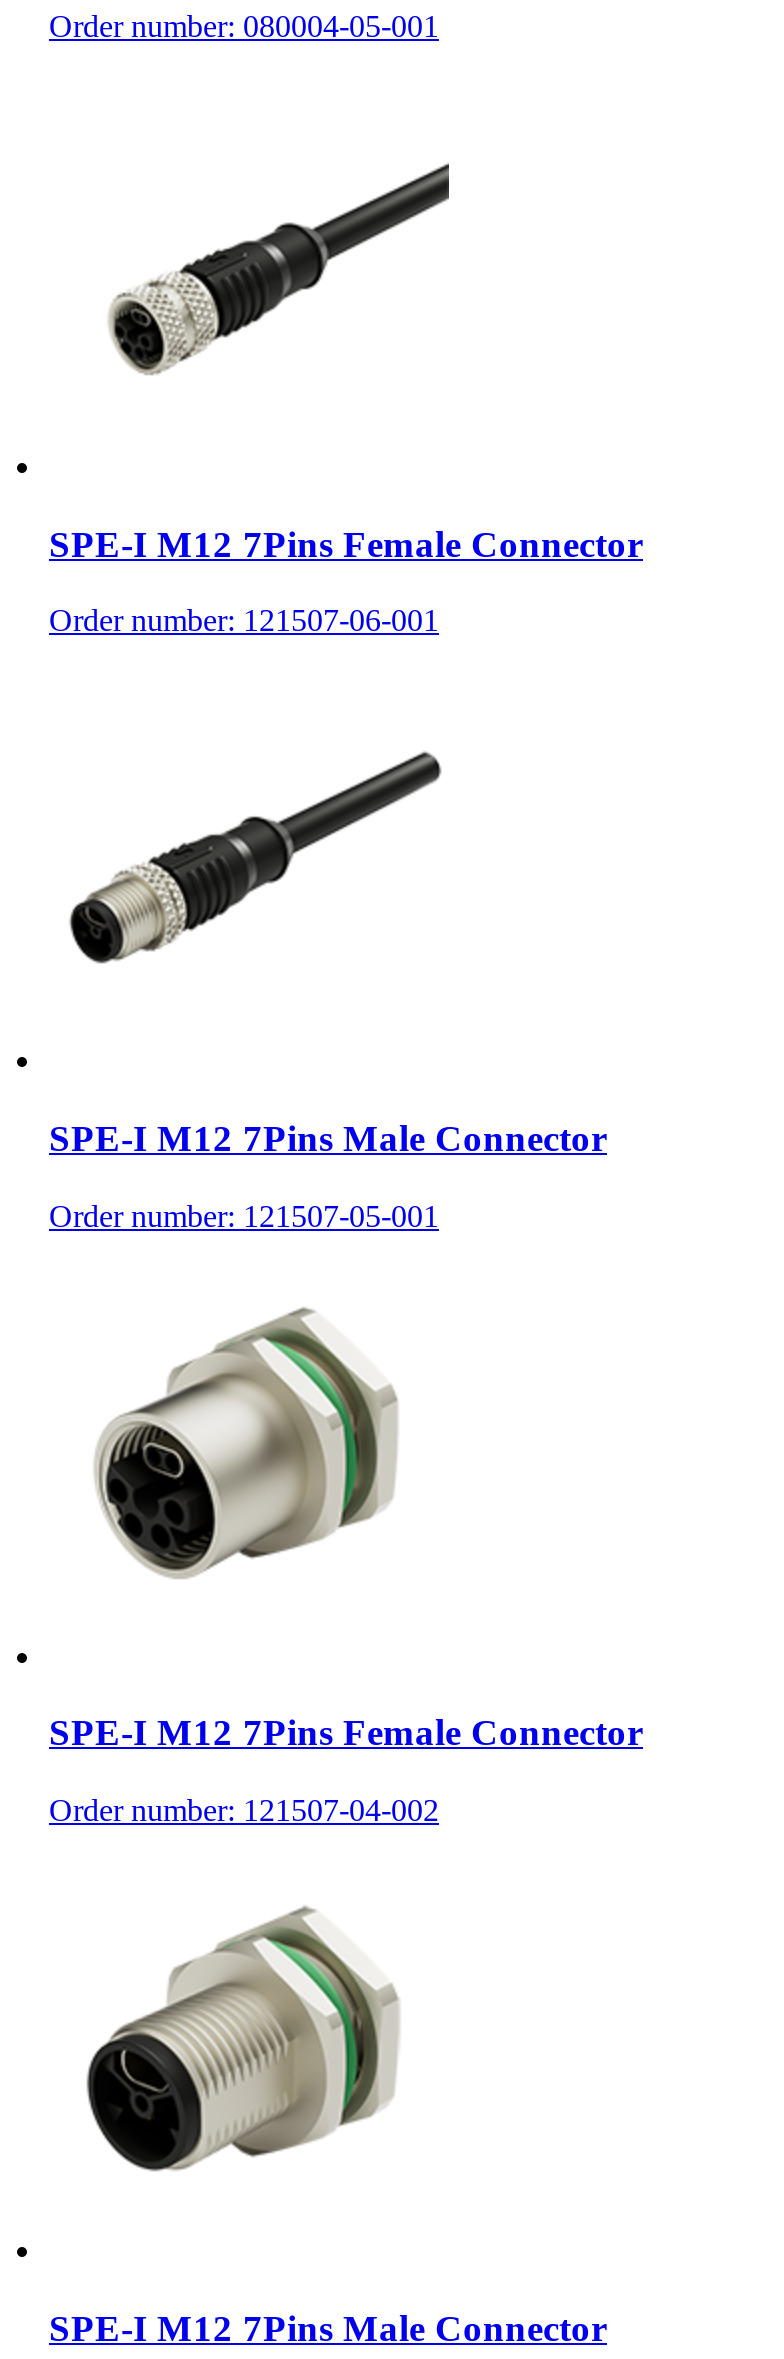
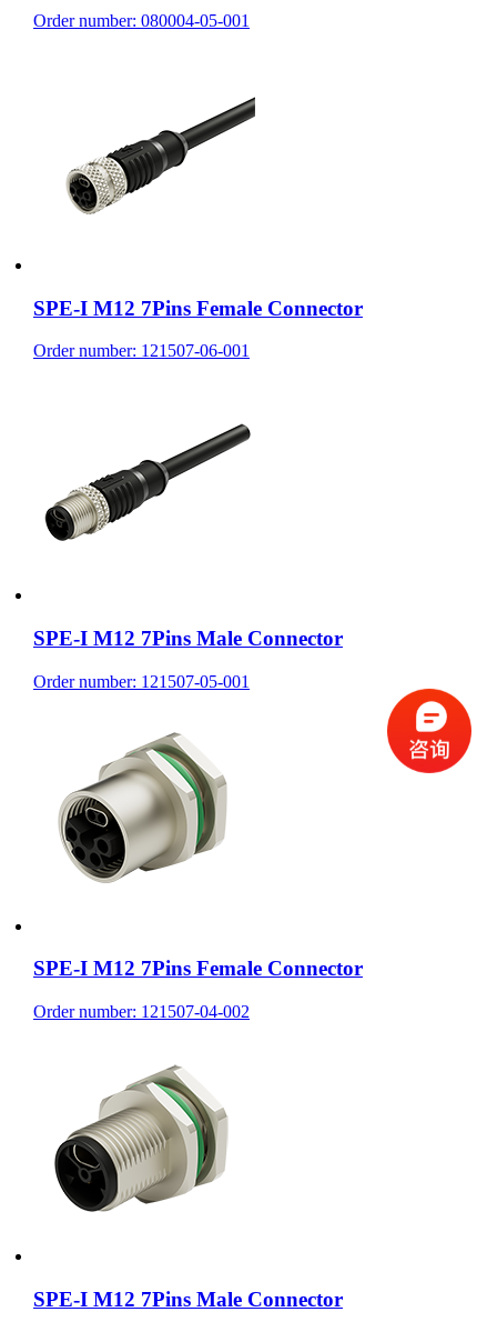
+ [image]
